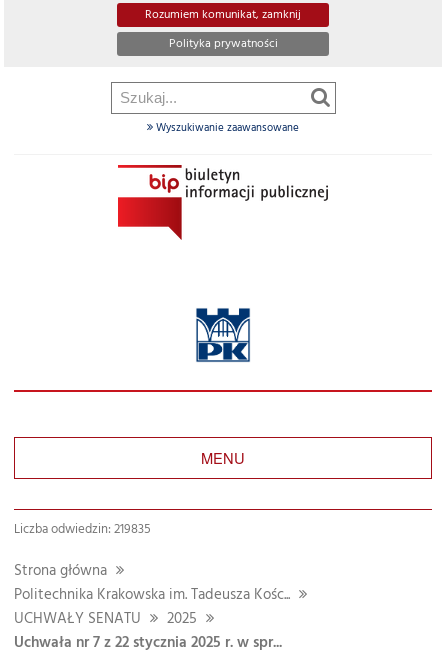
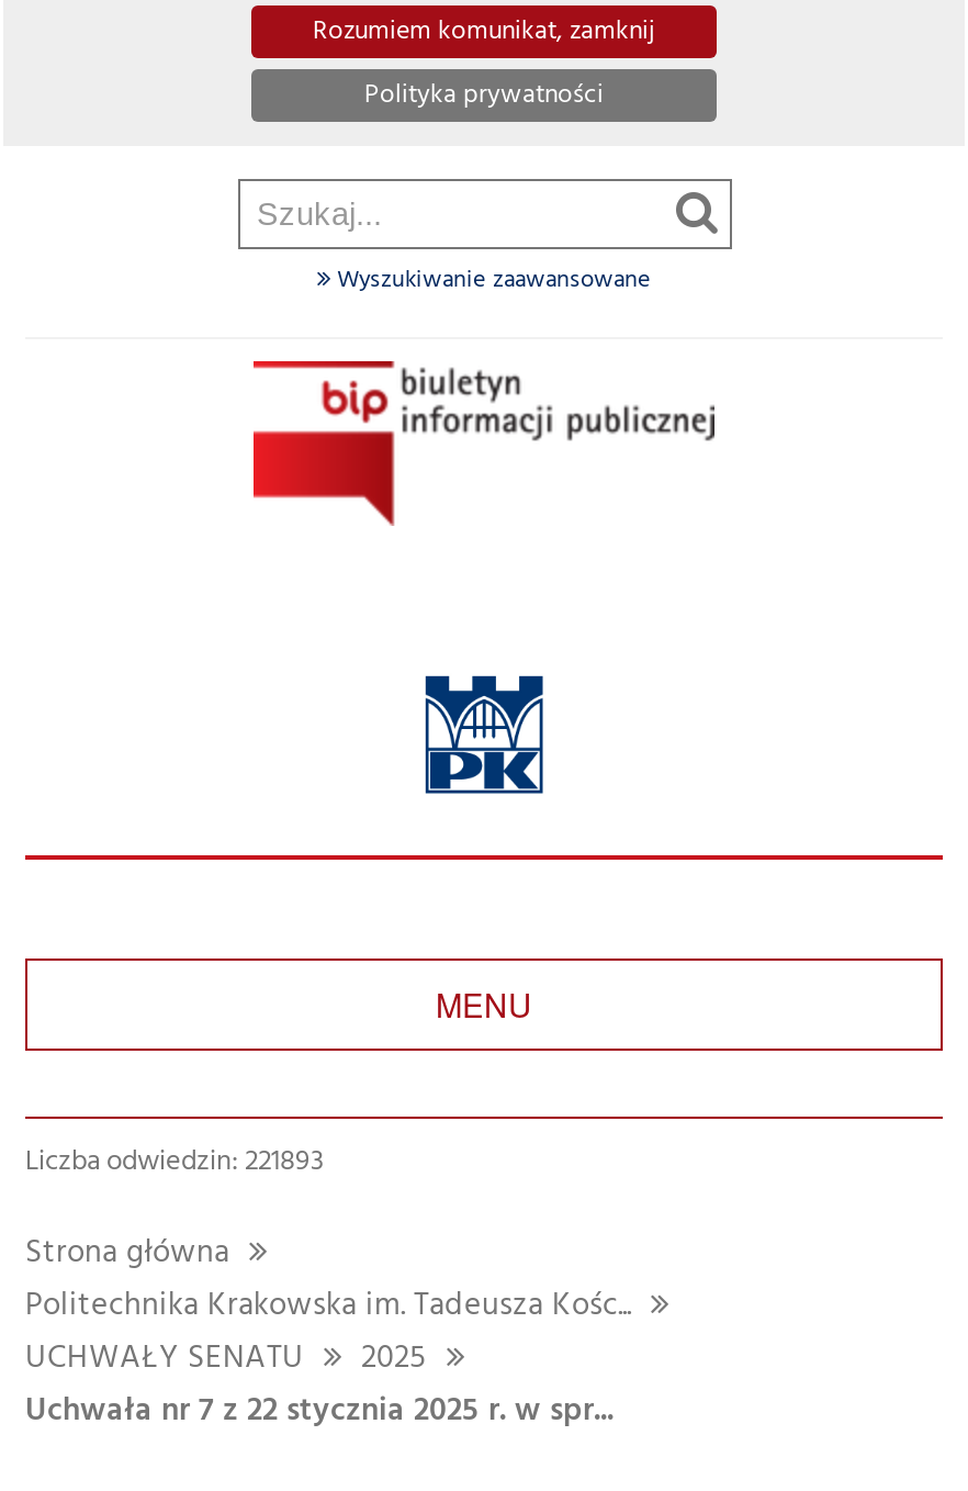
- Liczba odwiedzin: 219835
+ Liczba odwiedzin: 221893
